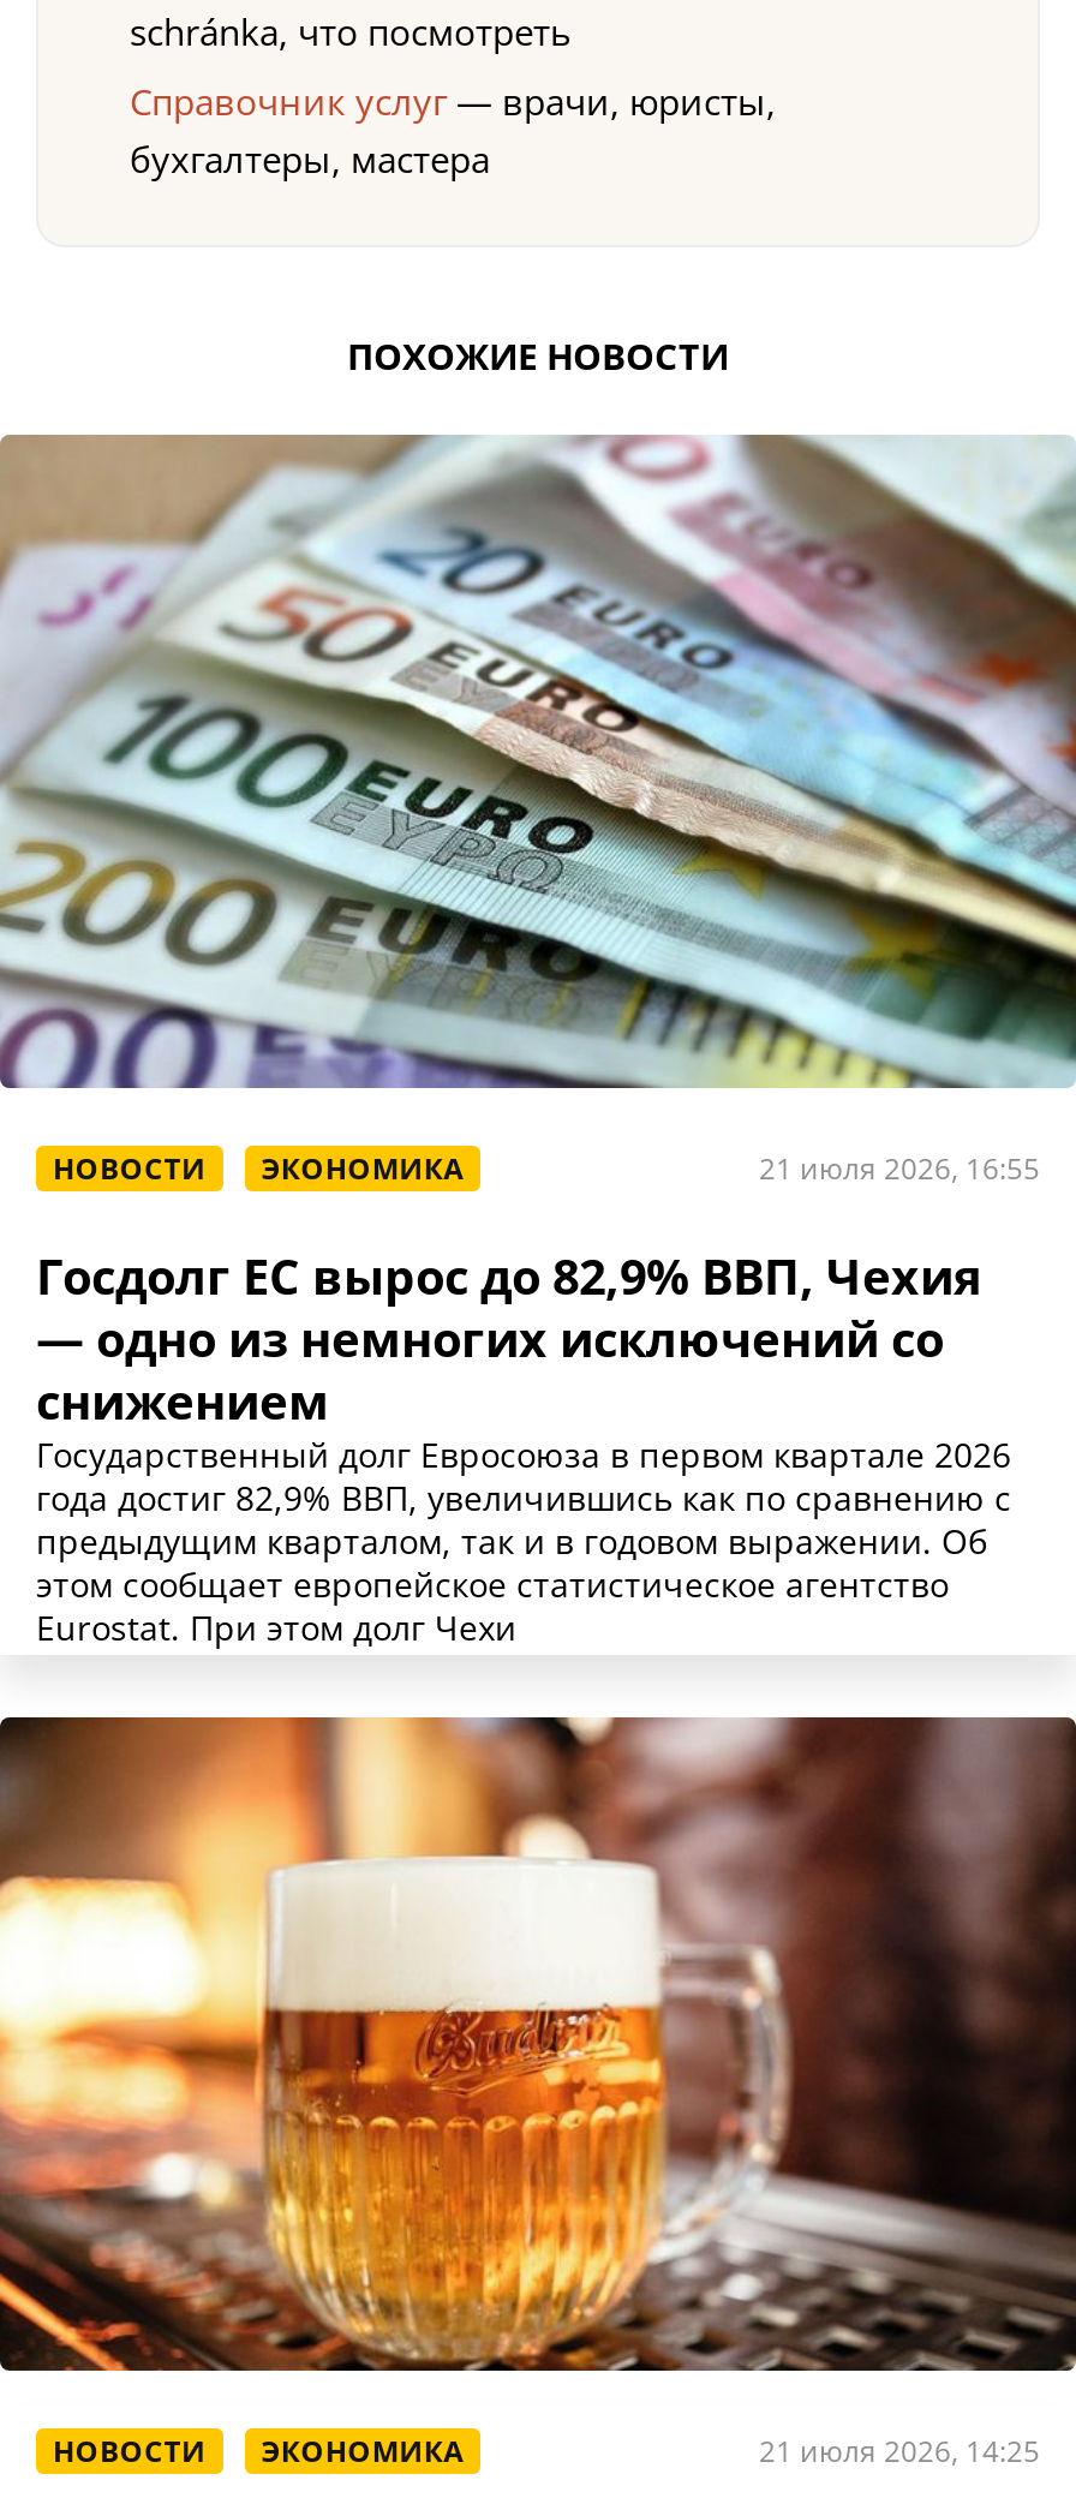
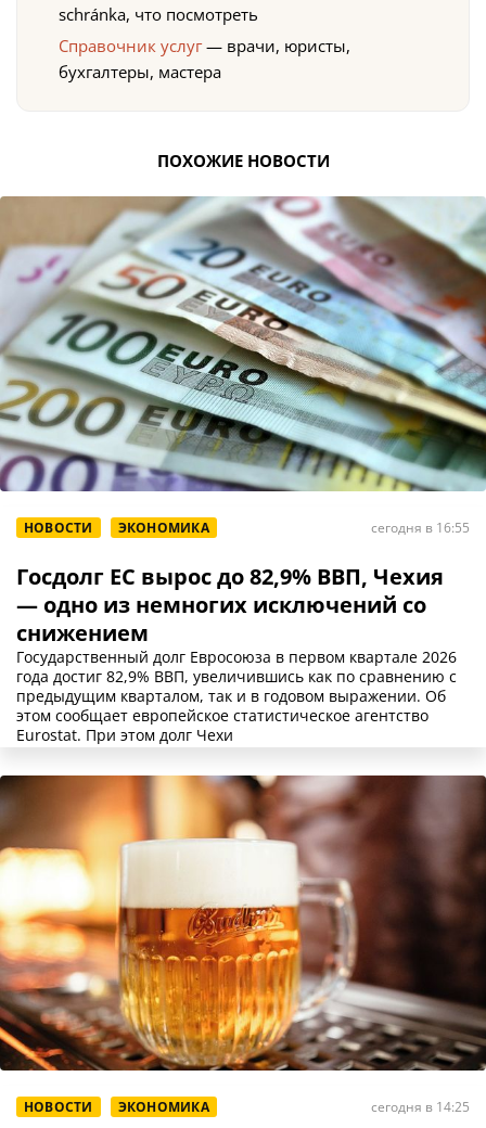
- 21 июля 2026, 16:55
+ сегодня в 16:55

- 21 июля 2026, 14:25
+ сегодня в 14:25
